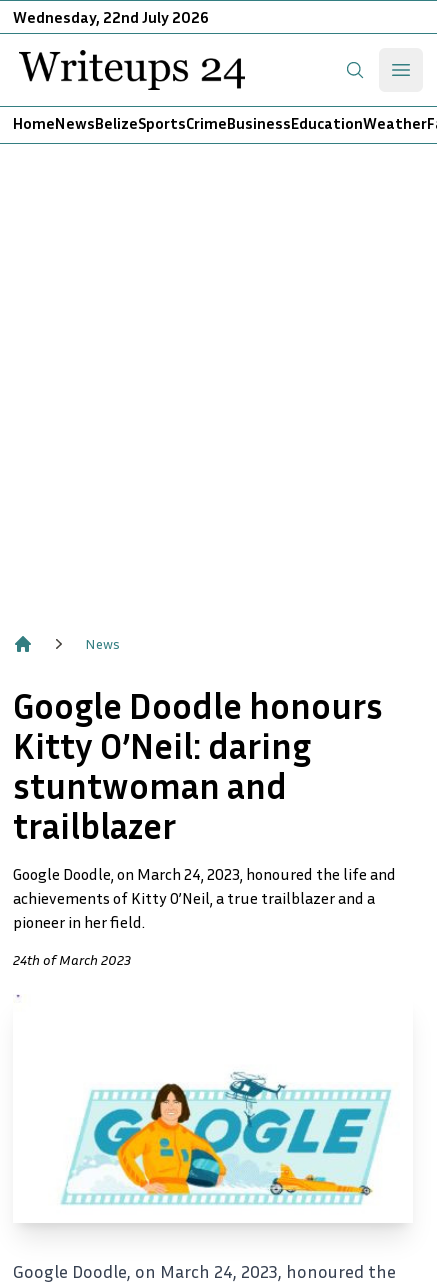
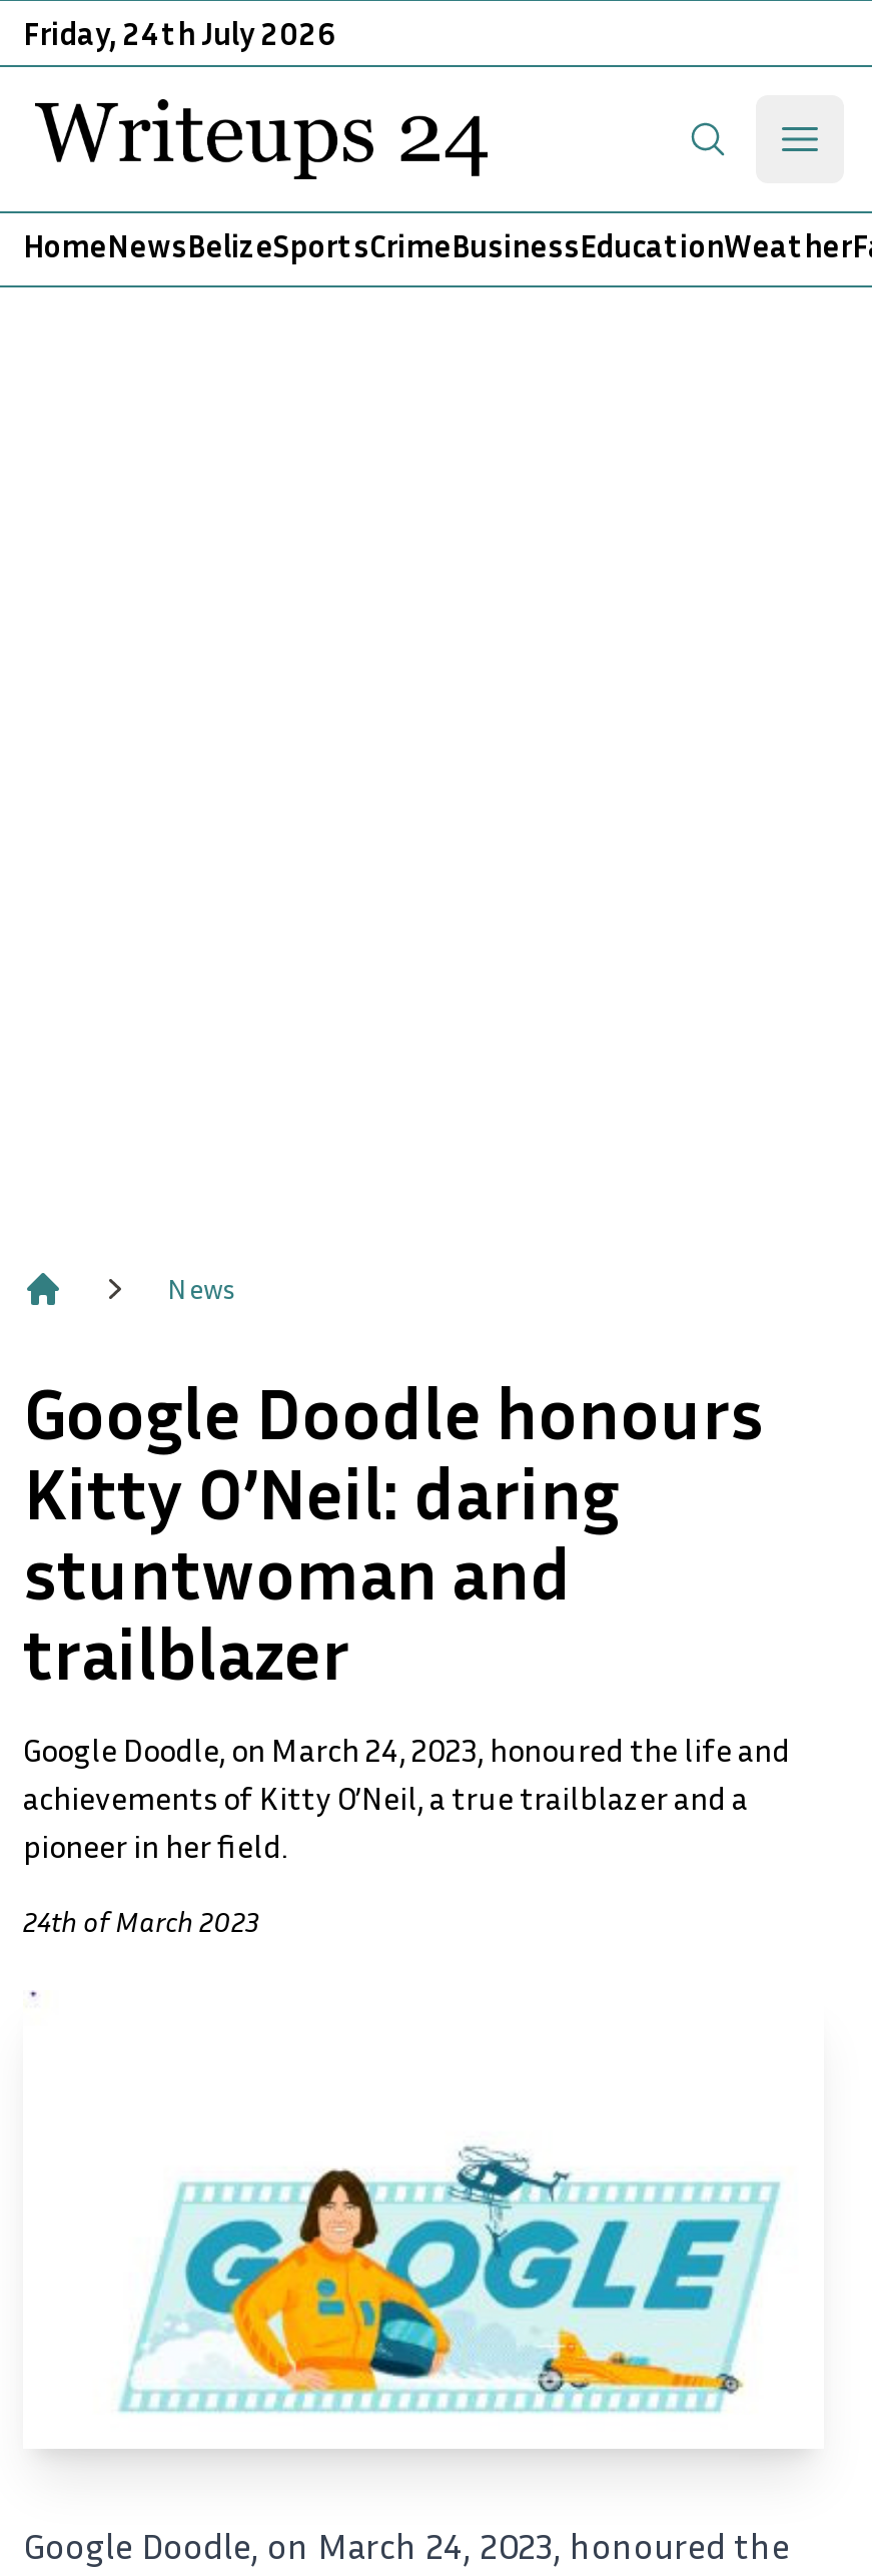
- Wednesday, 22nd July 2026
+ Friday, 24th July 2026
